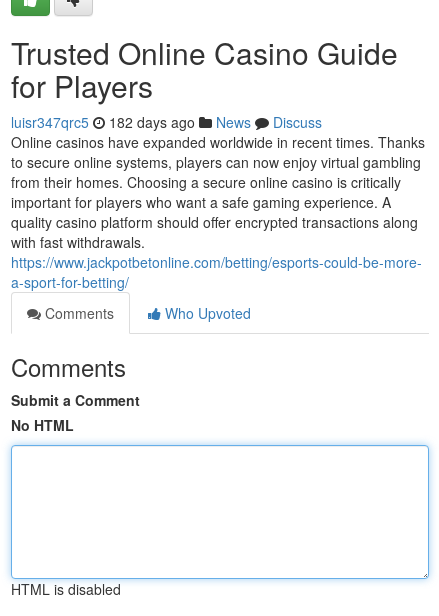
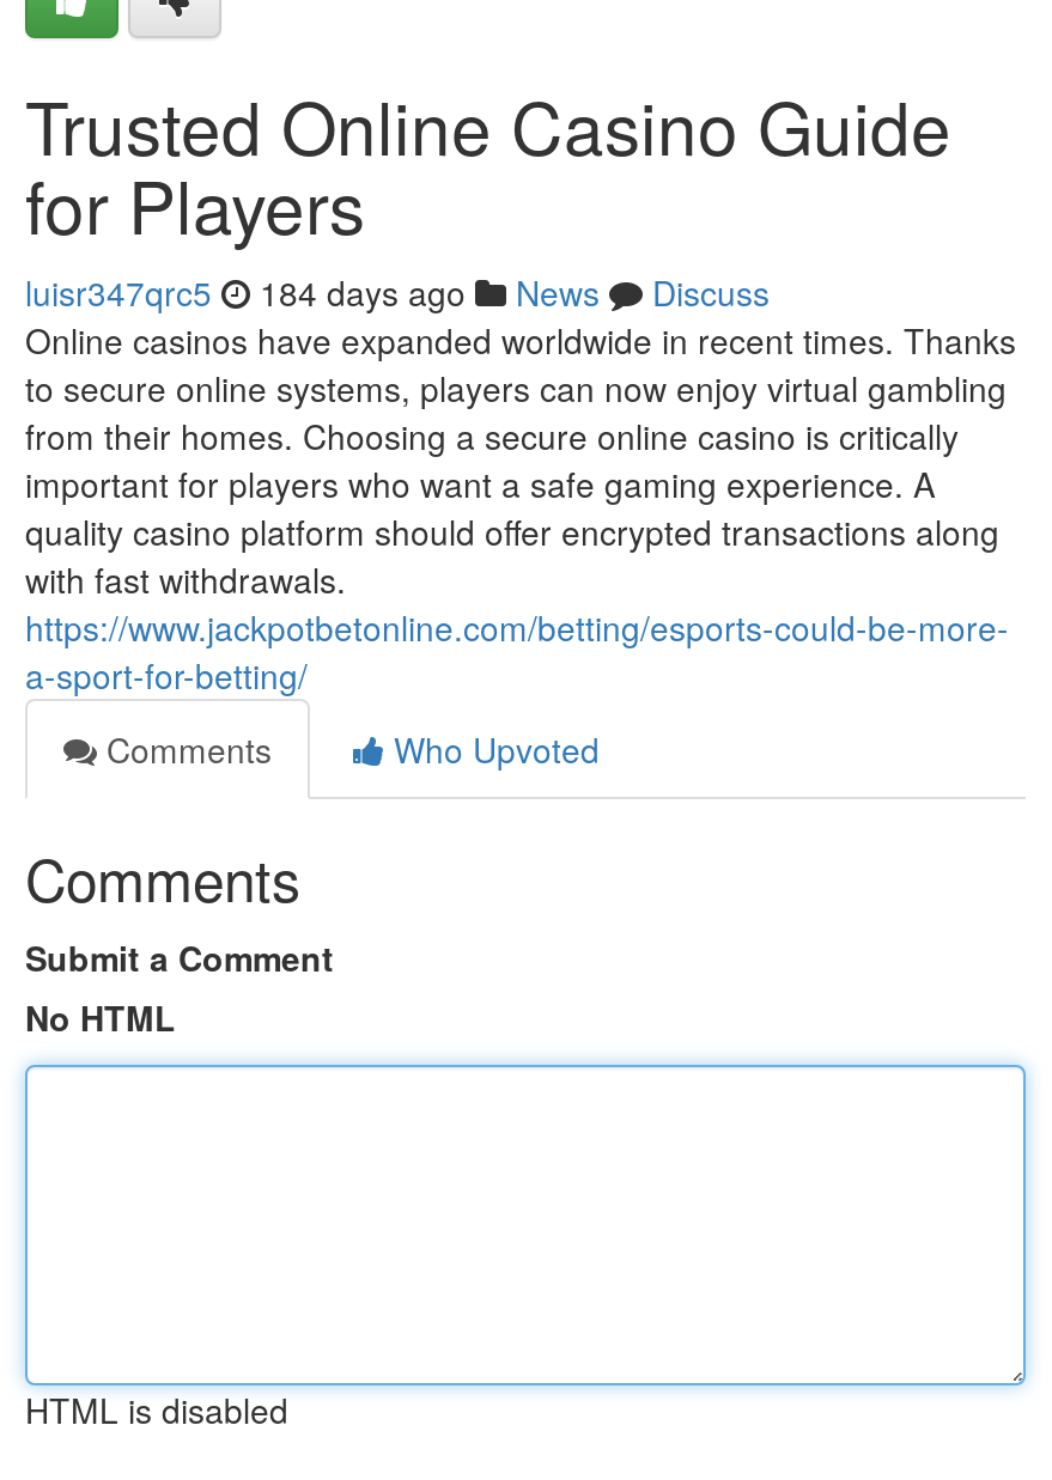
- luisr347qrc5 182 days ago News Discuss
+ luisr347qrc5 184 days ago News Discuss
